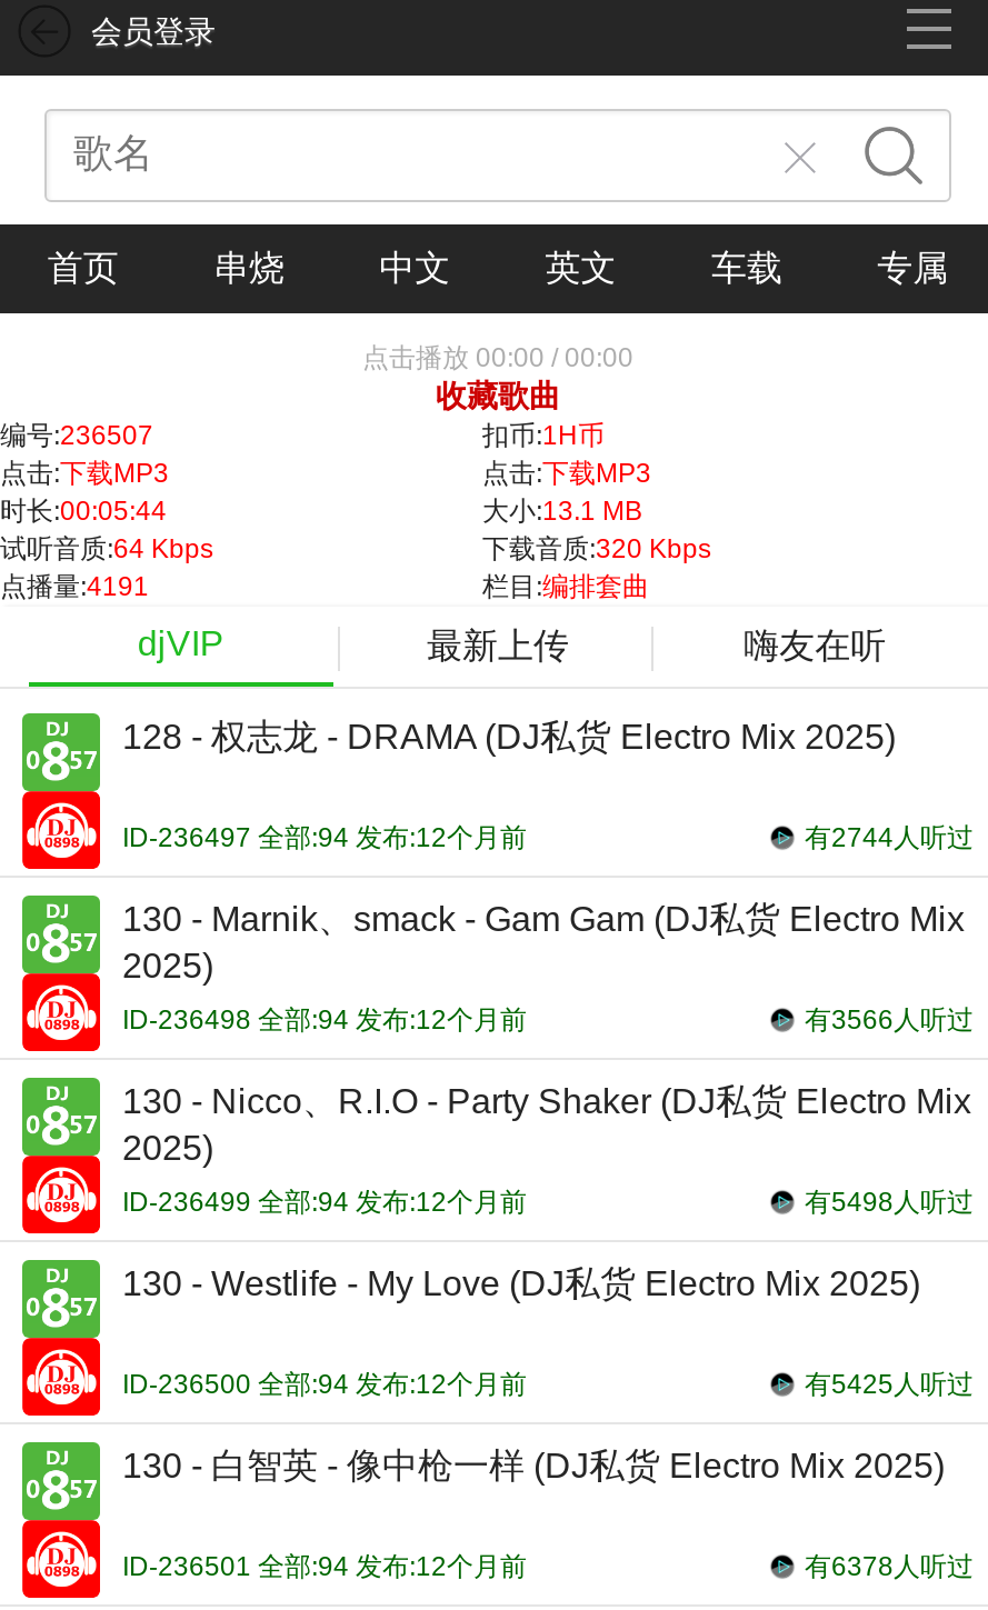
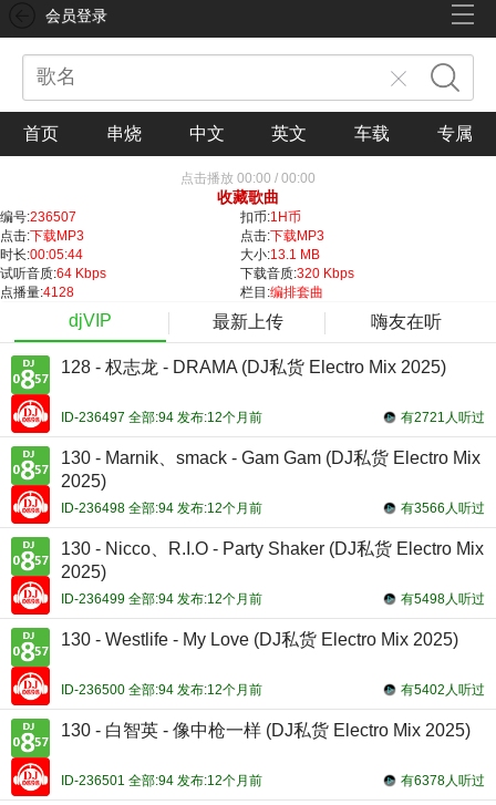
- 点播量:4191
+ 点播量:4128

- 有2744人听过
+ 有2721人听过

- 有5425人听过
+ 有5402人听过
